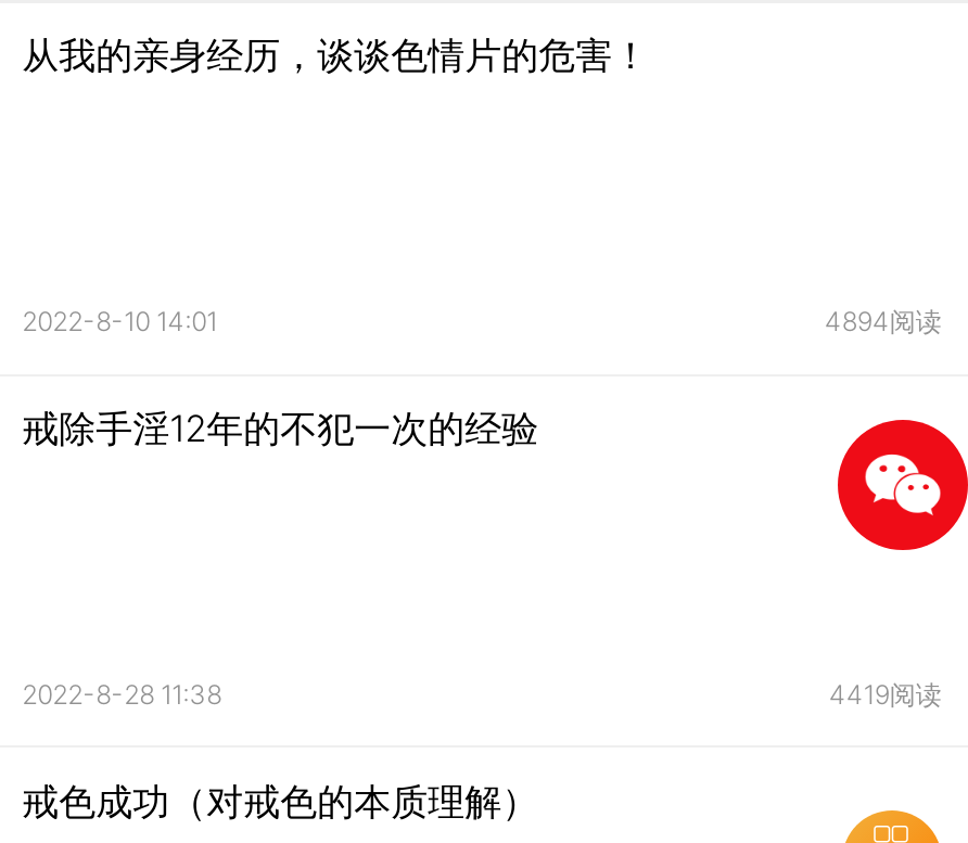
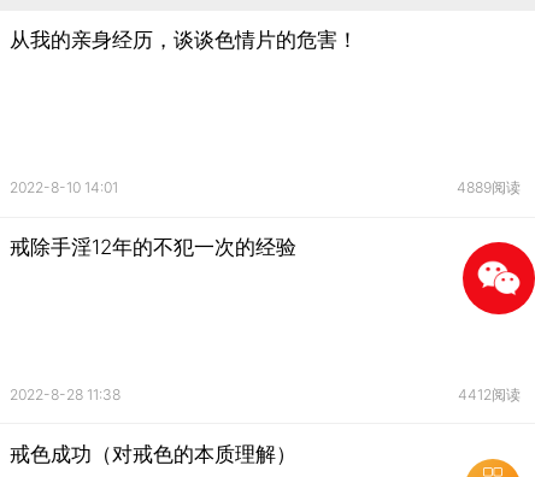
- 4894阅读
+ 4889阅读

- 4419阅读
+ 4412阅读
